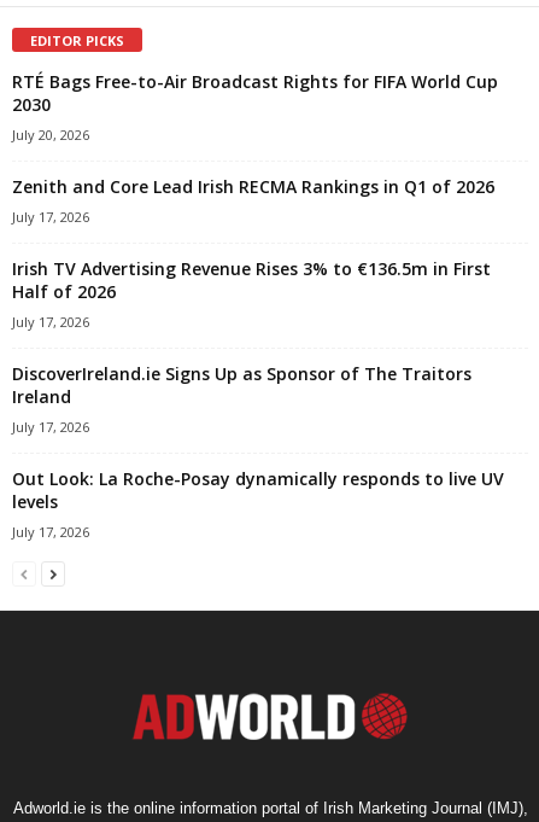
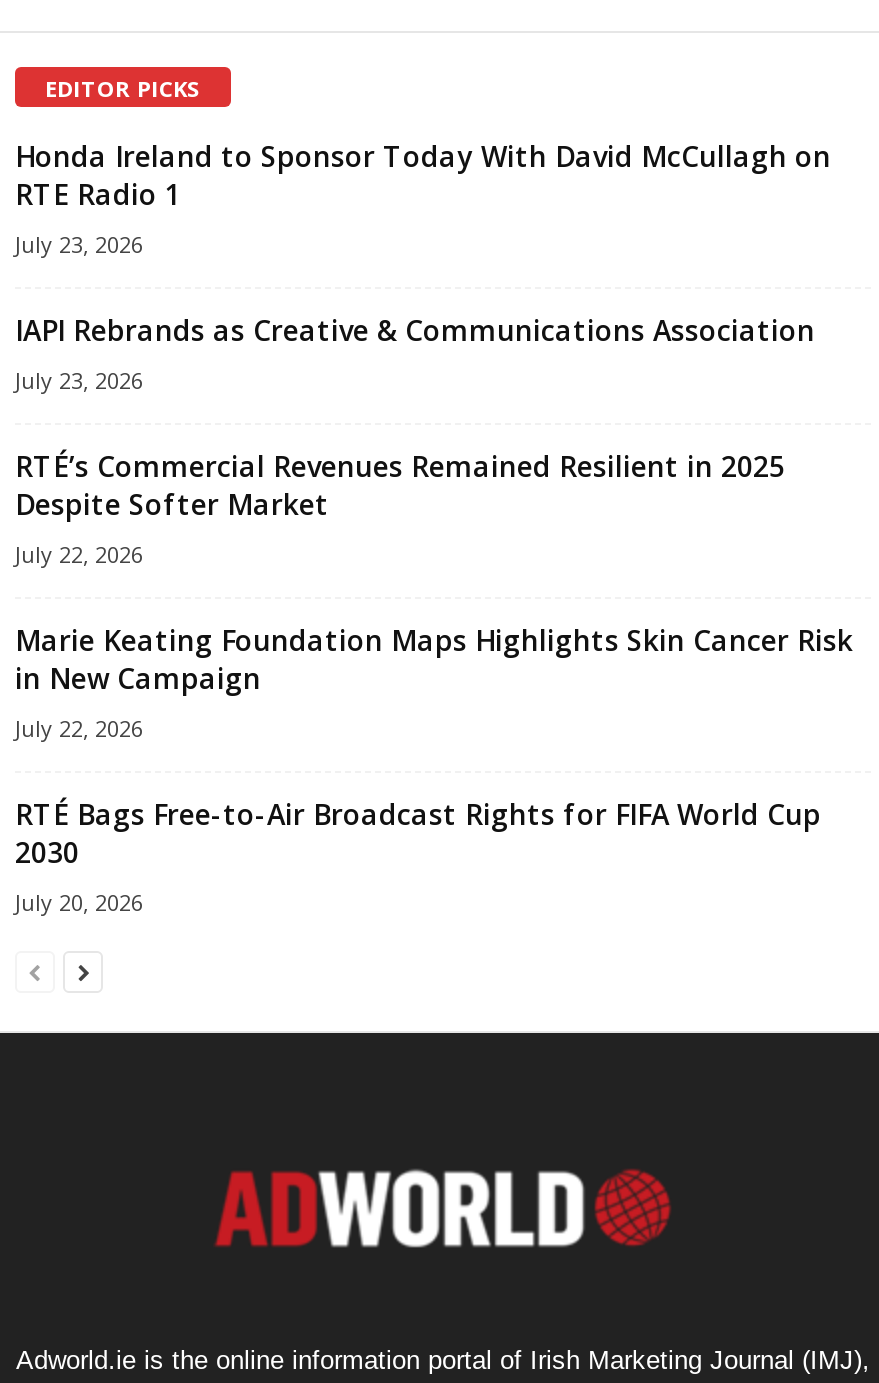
+ Honda Ireland to Sponsor Today With David McCullagh on
+ RTE Radio 1
+ July 23, 2026
+ IAPI Rebrands as Creative & Communications Association
+ July 23, 2026
+ RTÉ’s Commercial Revenues Remained Resilient in 2025
+ Despite Softer Market
+ July 22, 2026
+ Marie Keating Foundation Maps Highlights Skin Cancer Risk
+ in New Campaign
+ July 22, 2026

moved down: RTÉ Bags Free-to-Air Broadcast Rights for FIFA World Cup | 2030 | July 20, 2026

- Zenith and Core Lead Irish RECMA Rankings in Q1 of 2026
- July 17, 2026
- Irish TV Advertising Revenue Rises 3% to €136.5m in First
- Half of 2026
- July 17, 2026
- DiscoverIreland.ie Signs Up as Sponsor of The Traitors
- Ireland
- July 17, 2026
- Out Look: La Roche-Posay dynamically responds to live UV
- levels
- July 17, 2026
